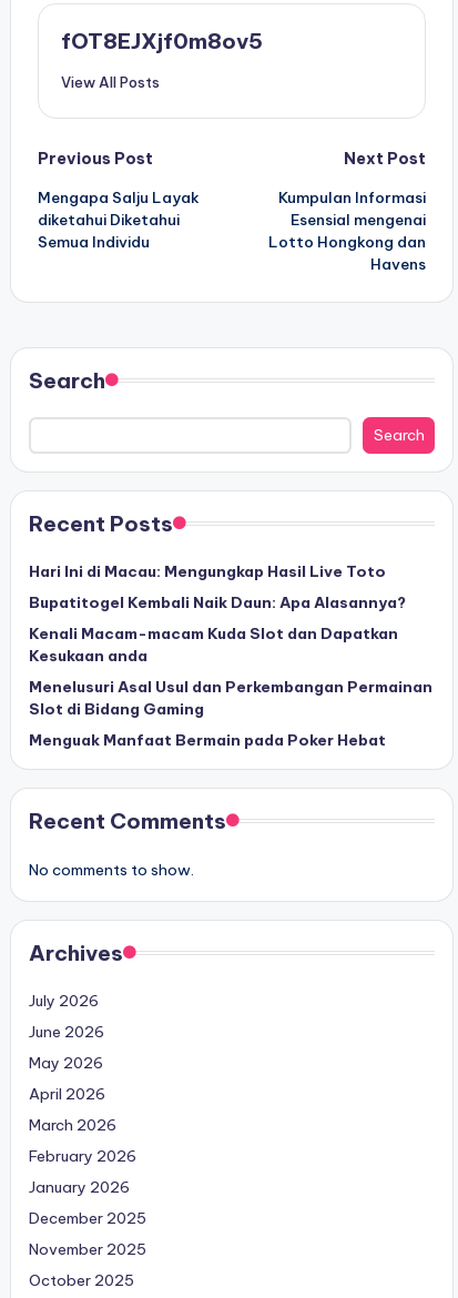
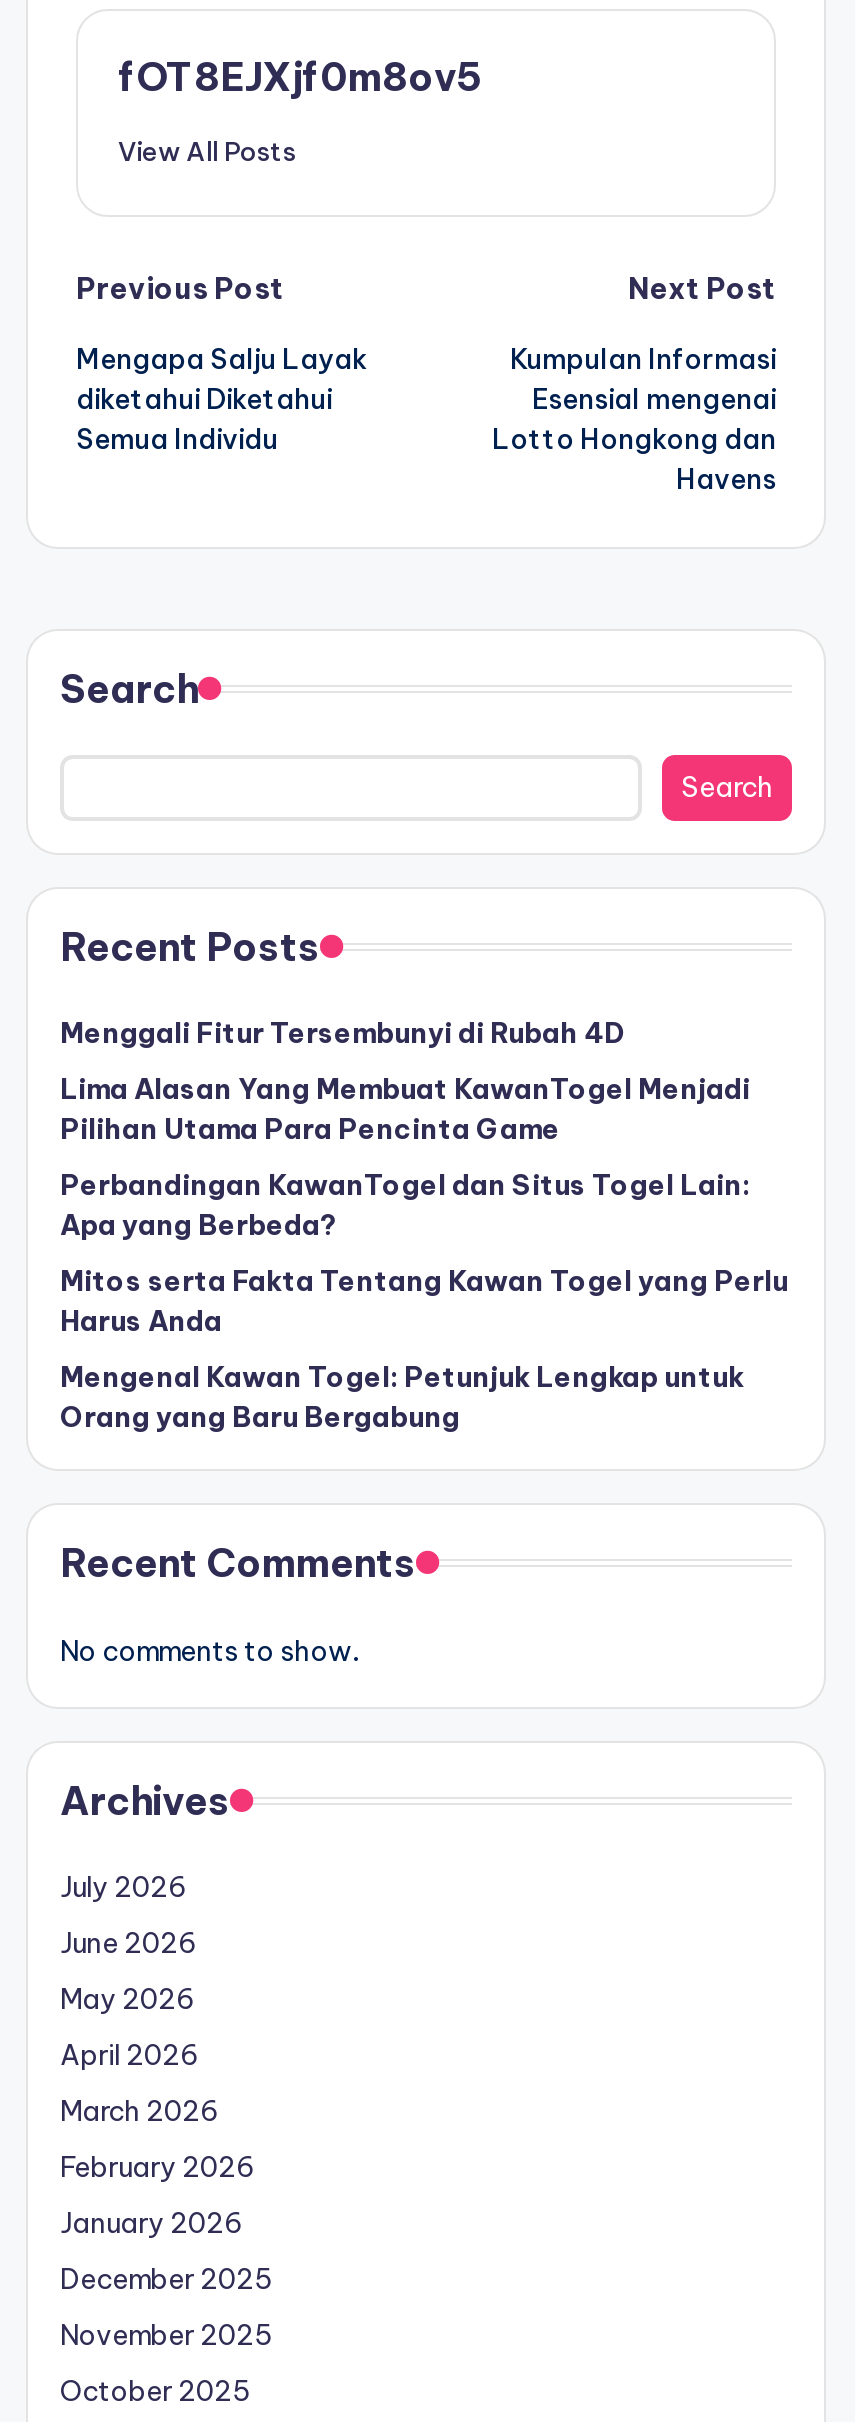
- Hari Ini di Macau: Mengungkap Hasil Live Toto
+ Menggali Fitur Tersembunyi di Rubah 4D

- Bupatitogel Kembali Naik Daun: Apa Alasannya?
+ Lima Alasan Yang Membuat KawanTogel Menjadi
+ Pilihan Utama Para Pencinta Game

- Kenali Macam-macam Kuda Slot dan Dapatkan
- Kesukaan anda
+ Perbandingan KawanTogel dan Situs Togel Lain:
+ Apa yang Berbeda?

- Menelusuri Asal Usul dan Perkembangan Permainan
- Slot di Bidang Gaming
+ Mitos serta Fakta Tentang Kawan Togel yang Perlu
+ Harus Anda

- Menguak Manfaat Bermain pada Poker Hebat
+ Mengenal Kawan Togel: Petunjuk Lengkap untuk
+ Orang yang Baru Bergabung
